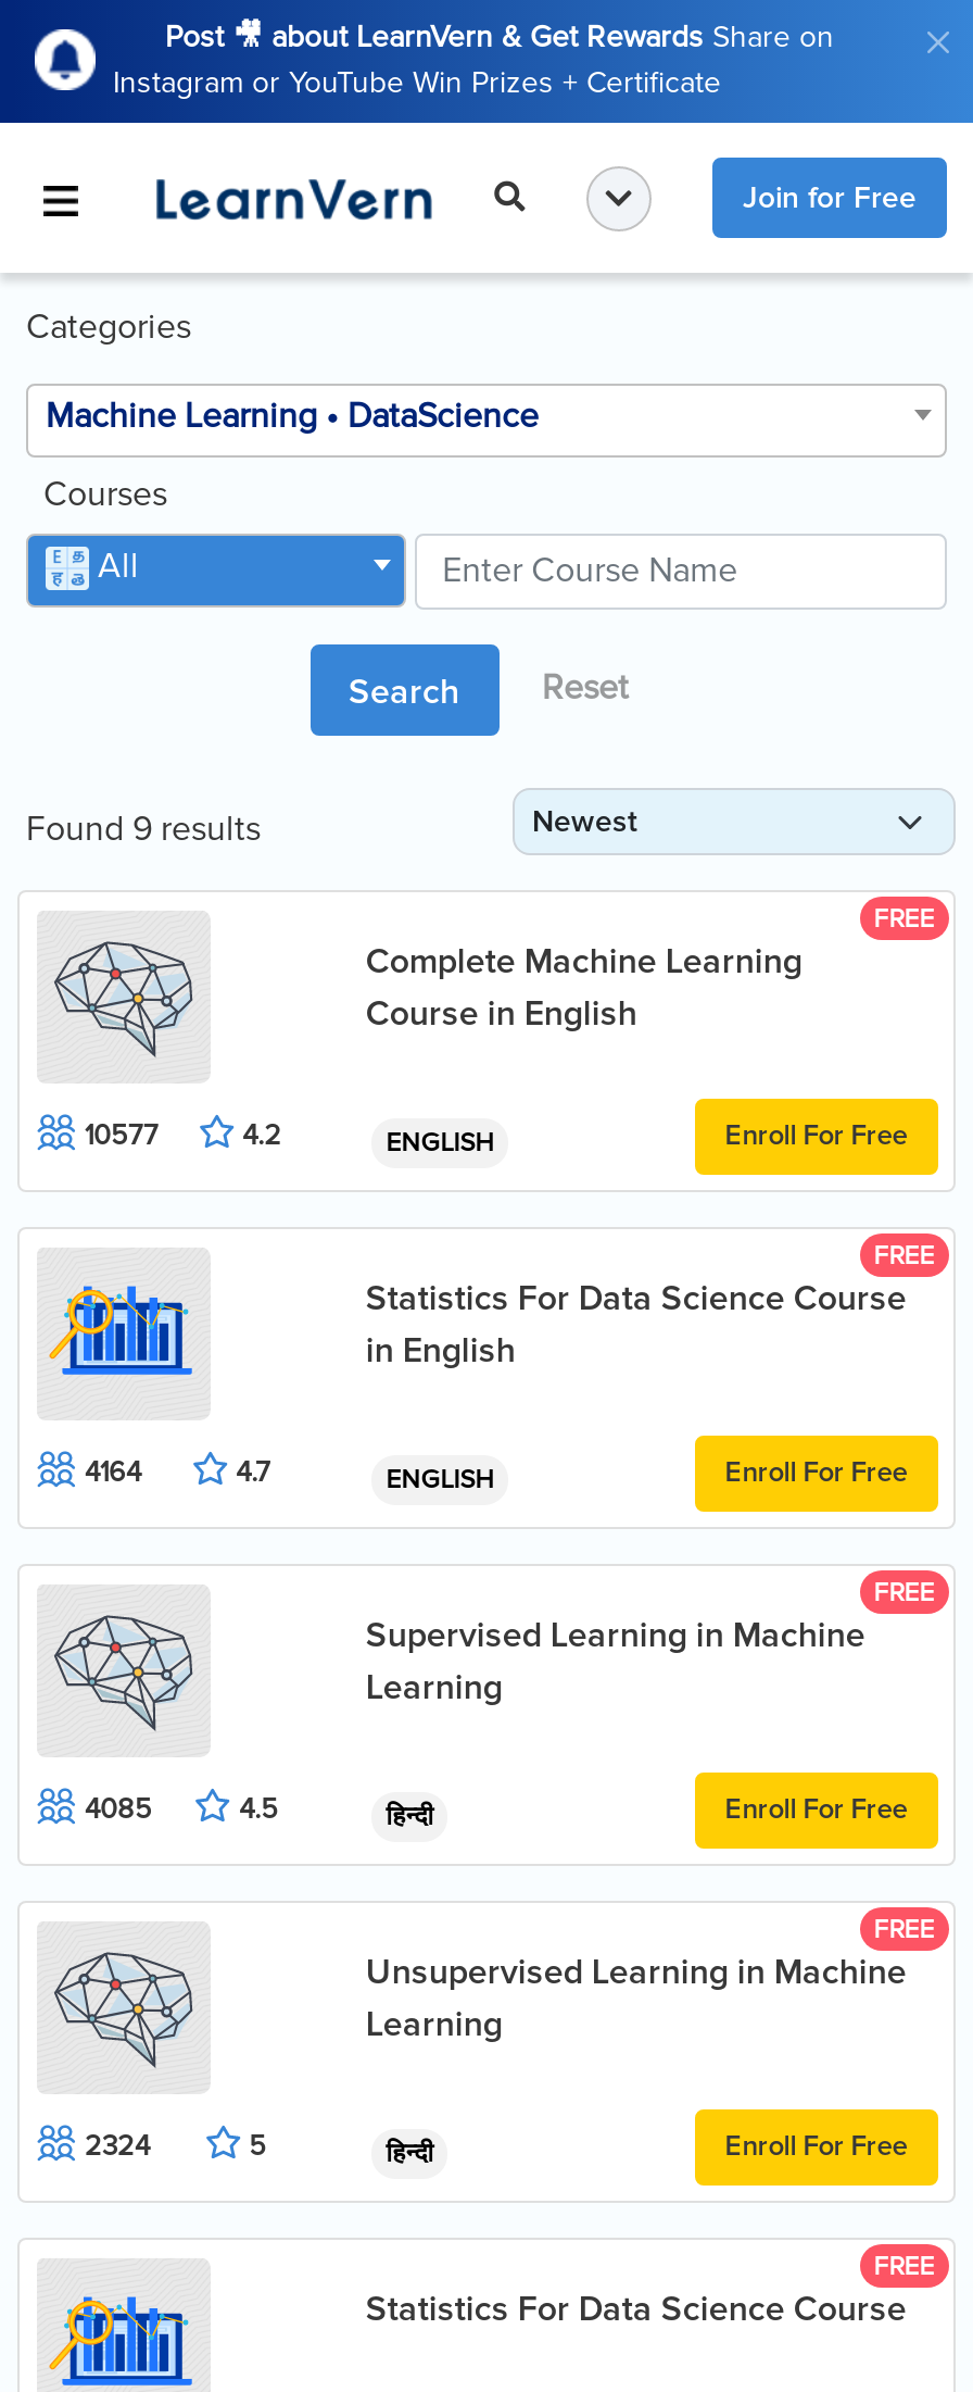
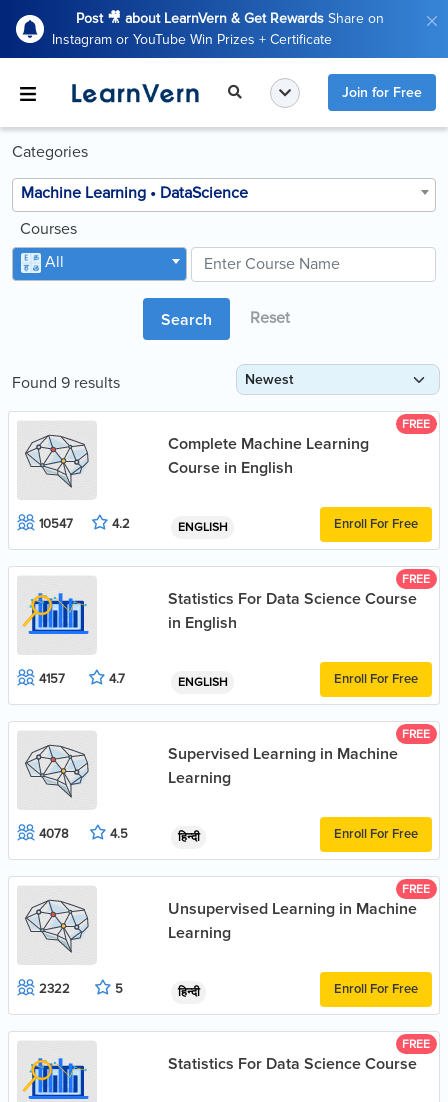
- 10577
+ 10547

- 4164
+ 4157

- 4085
+ 4078

- 2324
+ 2322
